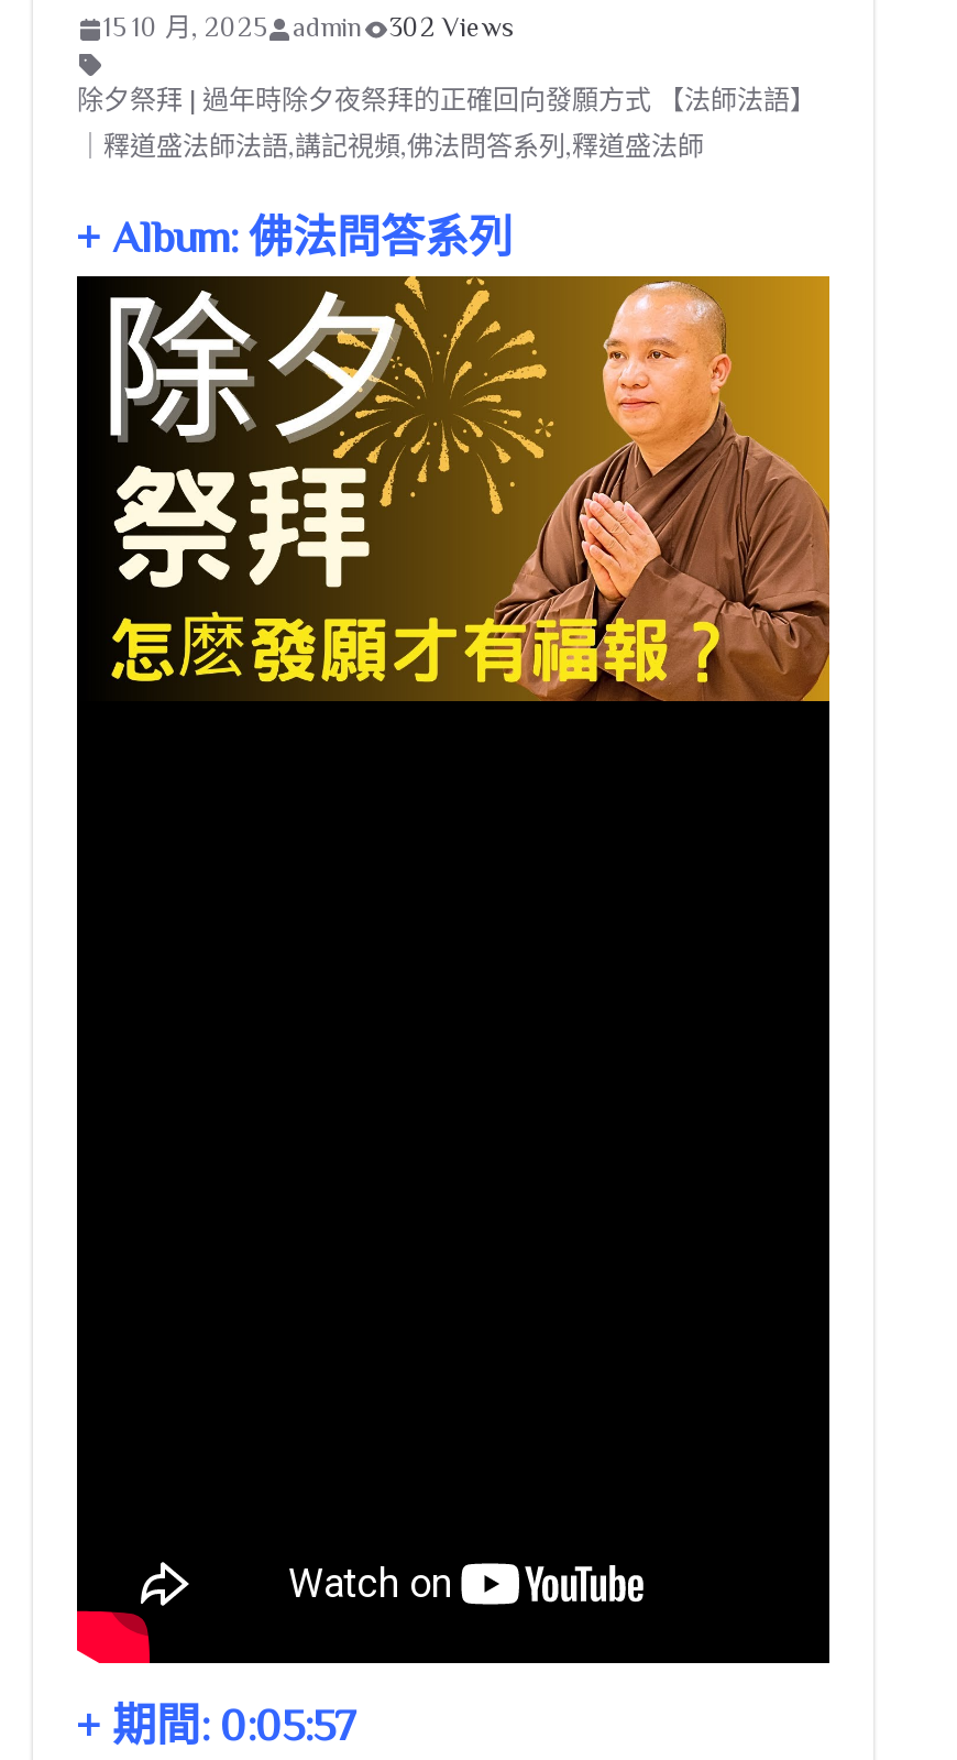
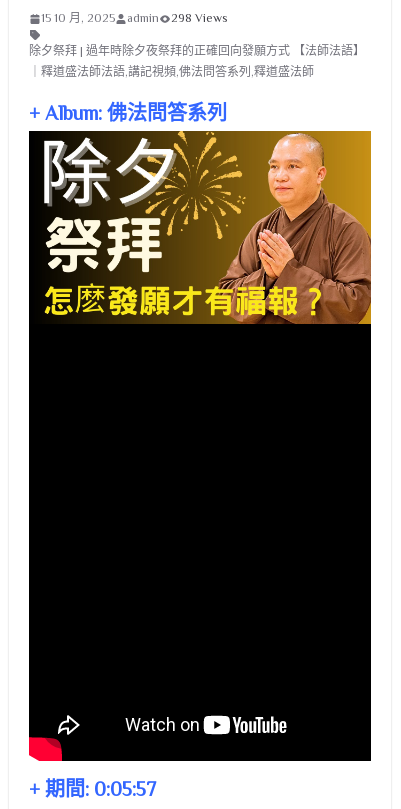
- 15 10 月, 2025 admin 302 Views
+ 15 10 月, 2025 admin 298 Views
